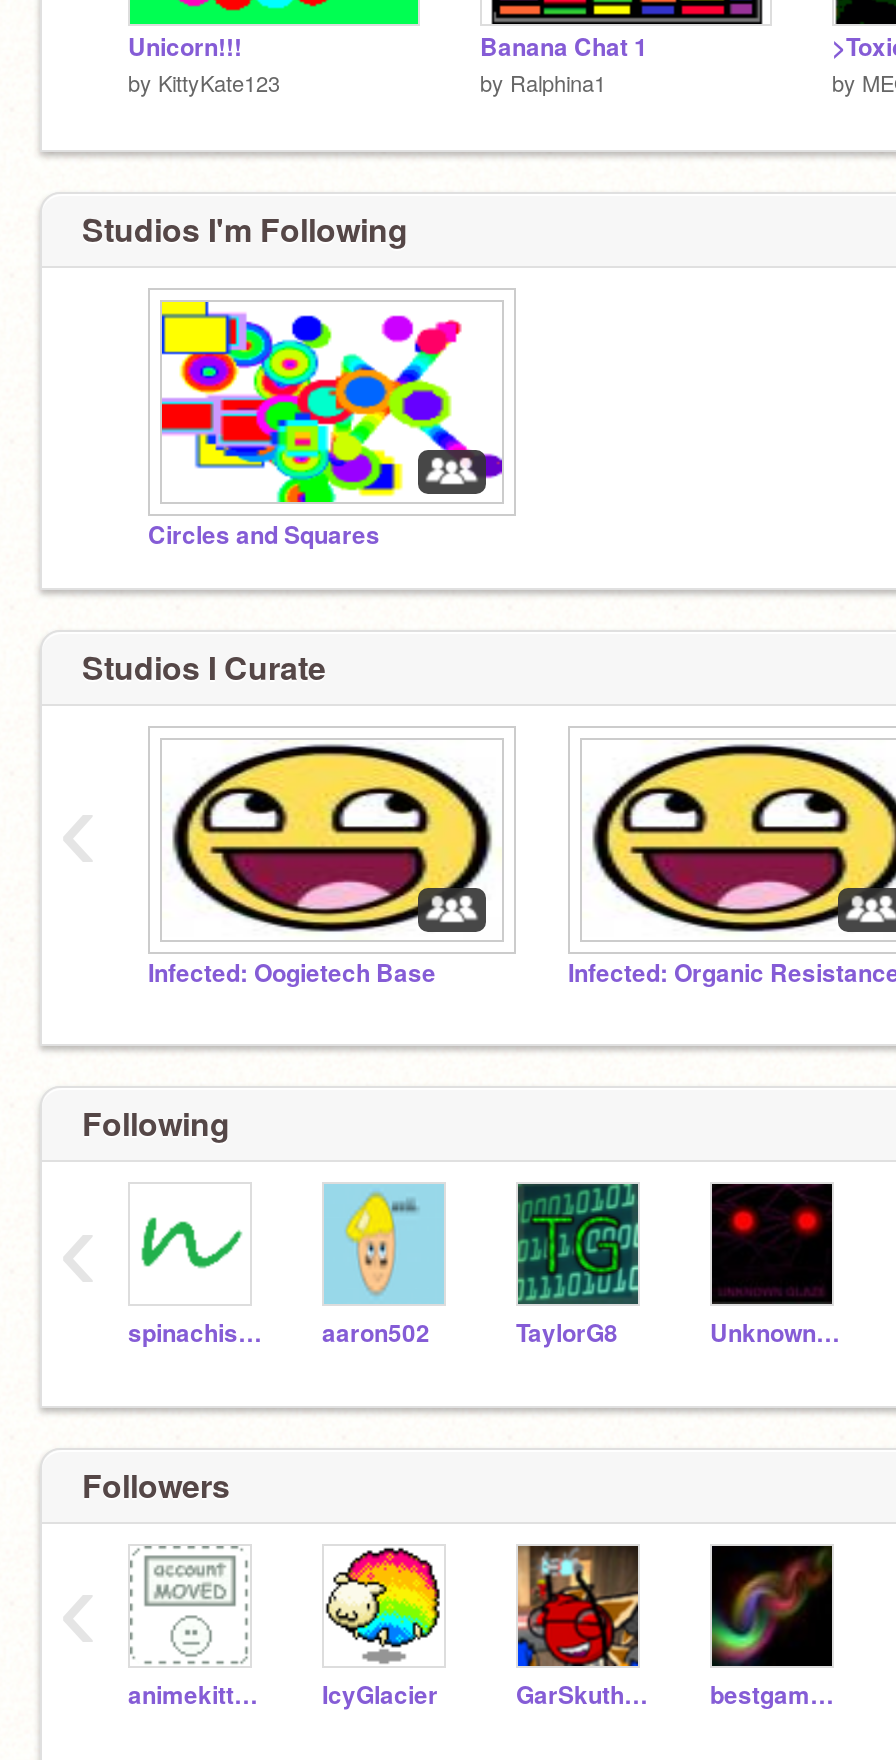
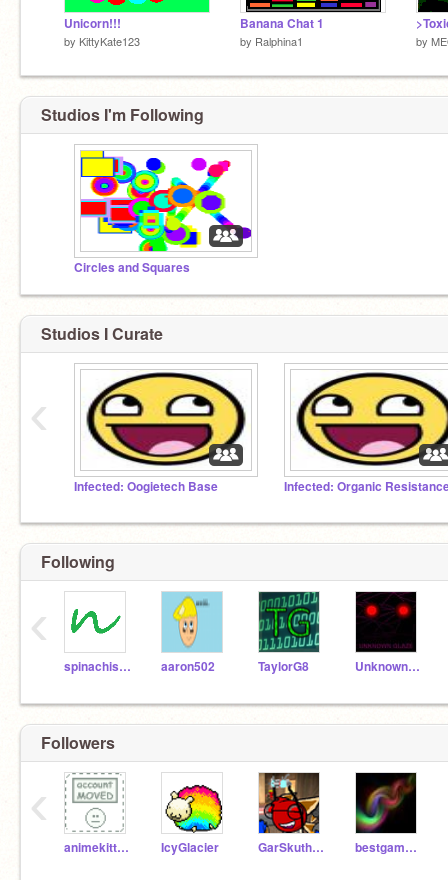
- [image]
+ [image]
